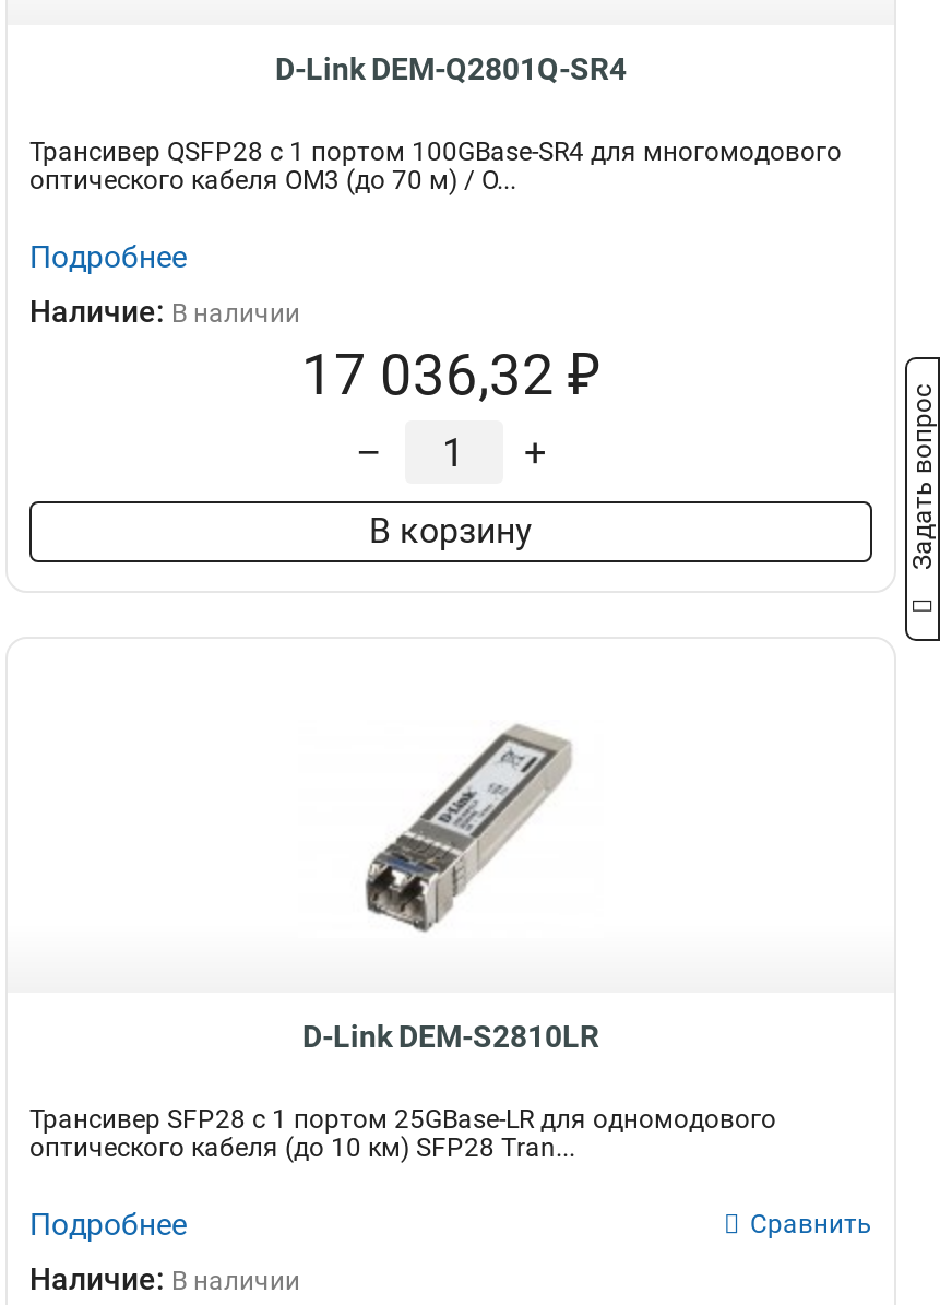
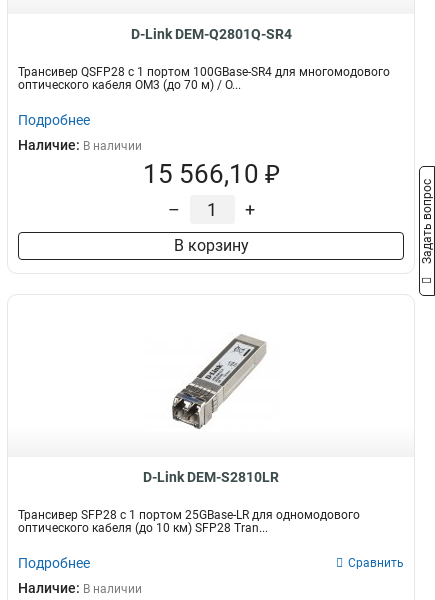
- 17 036,32 ₽
+ 15 566,10 ₽
